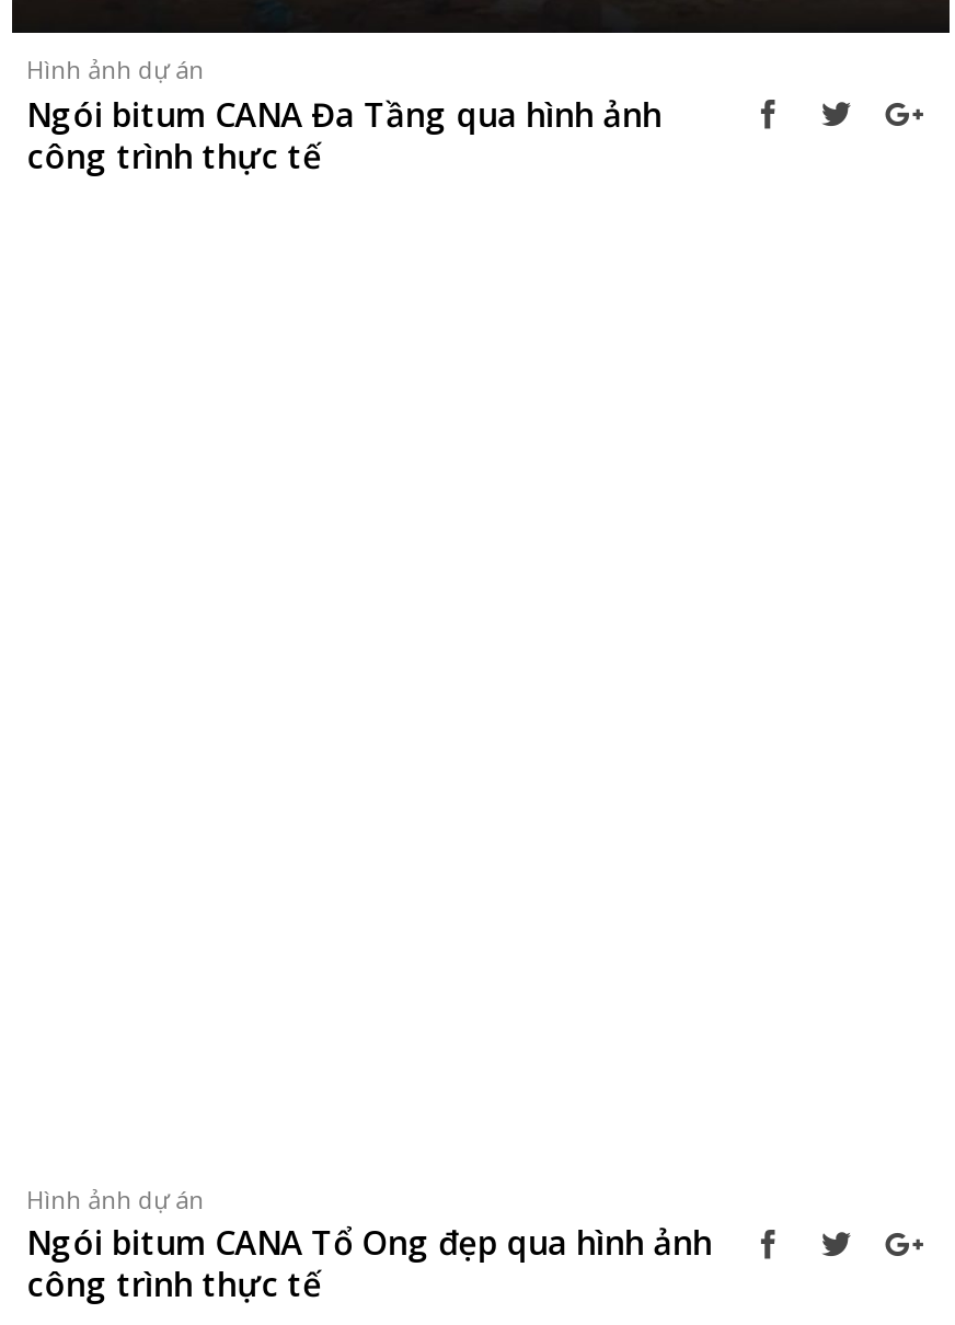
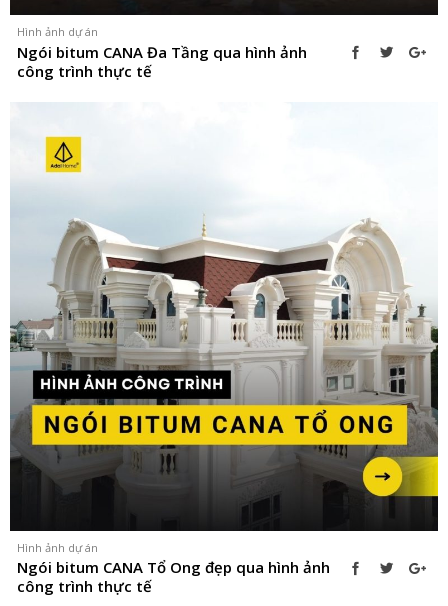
+ [image]

+ [image]
